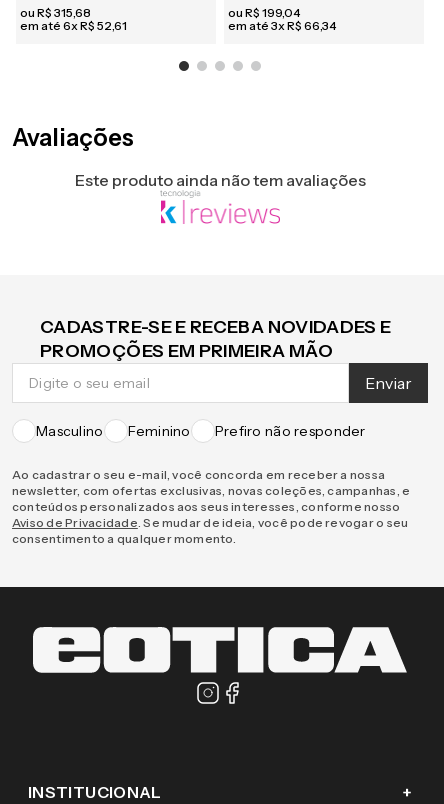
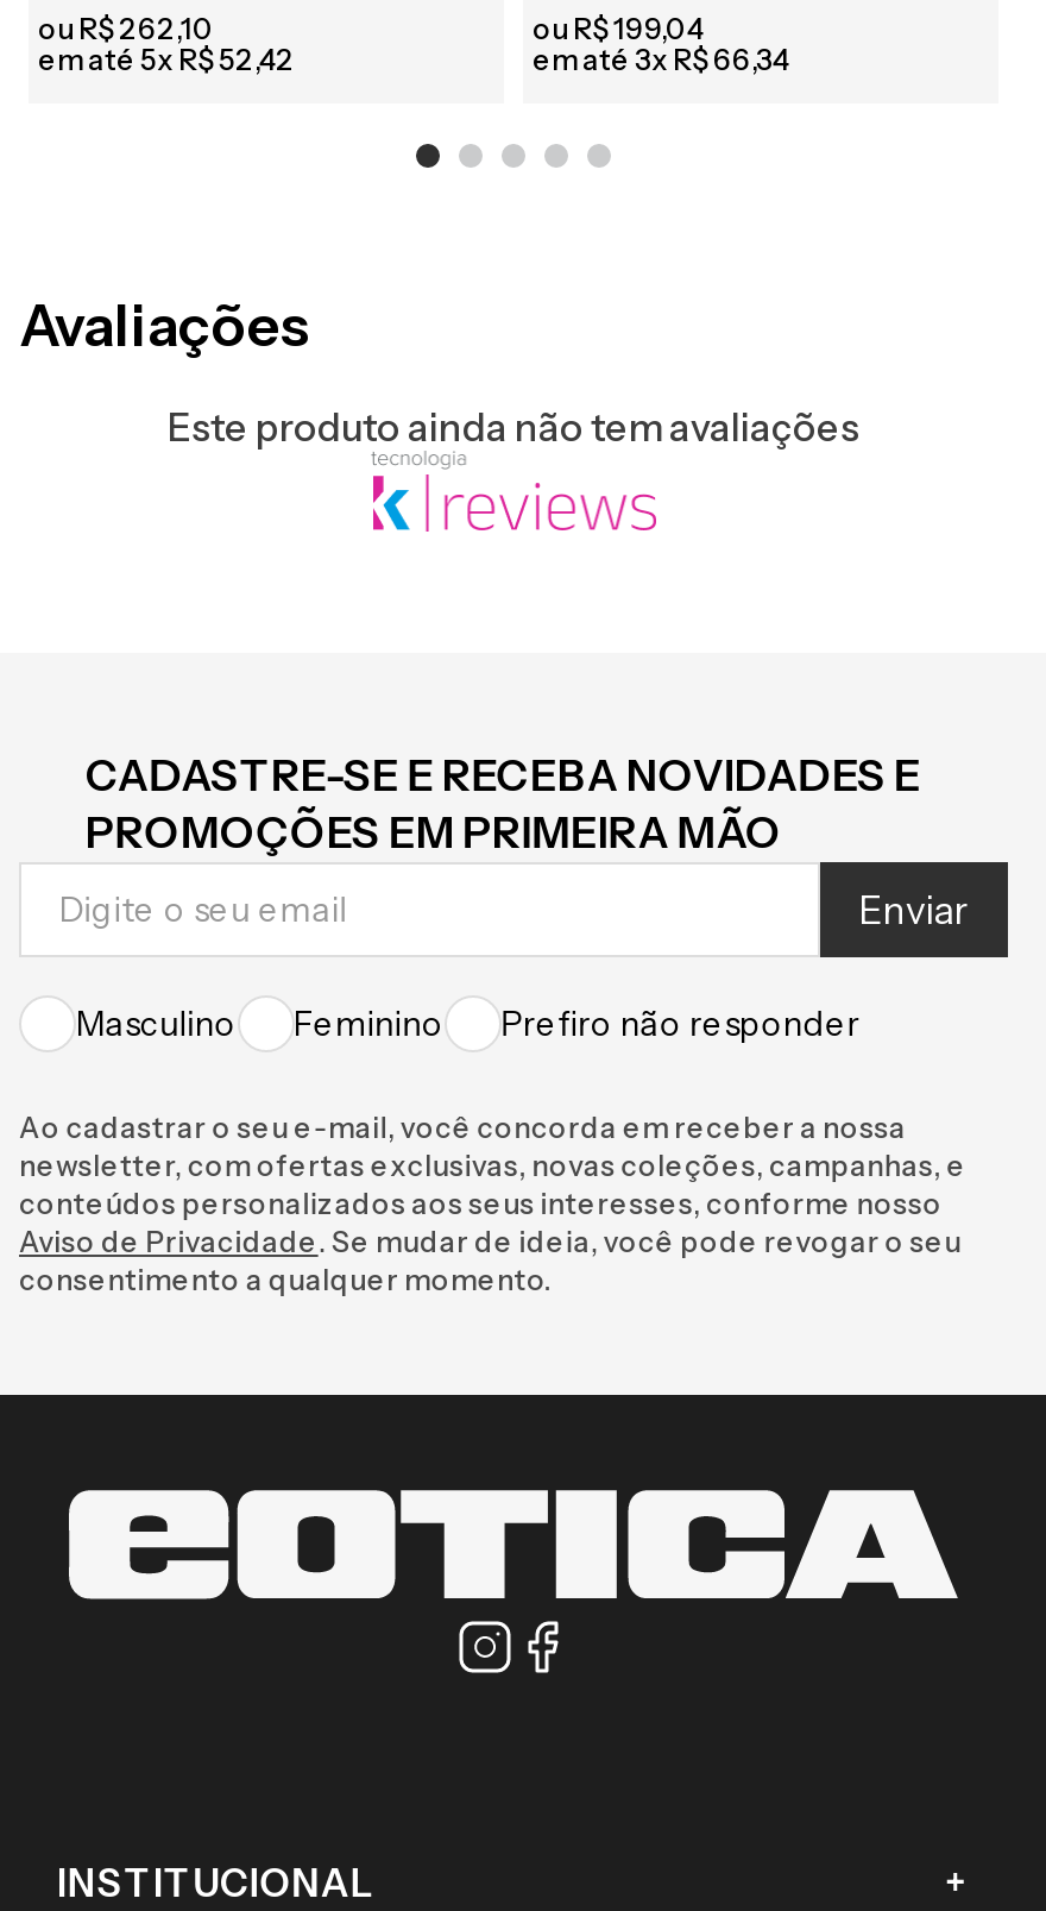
- ou R$ 315 68
+ ou R$ 262 10

- em até 6xR$ 52 61
+ em até 5xR$ 52 42
